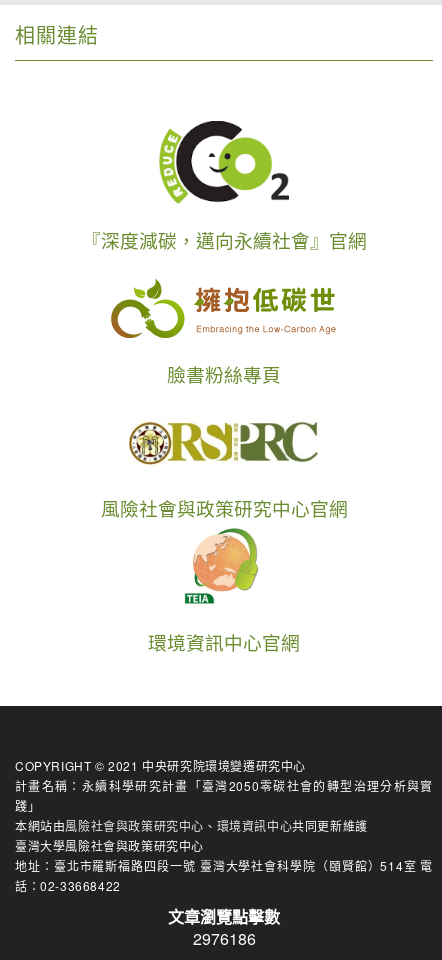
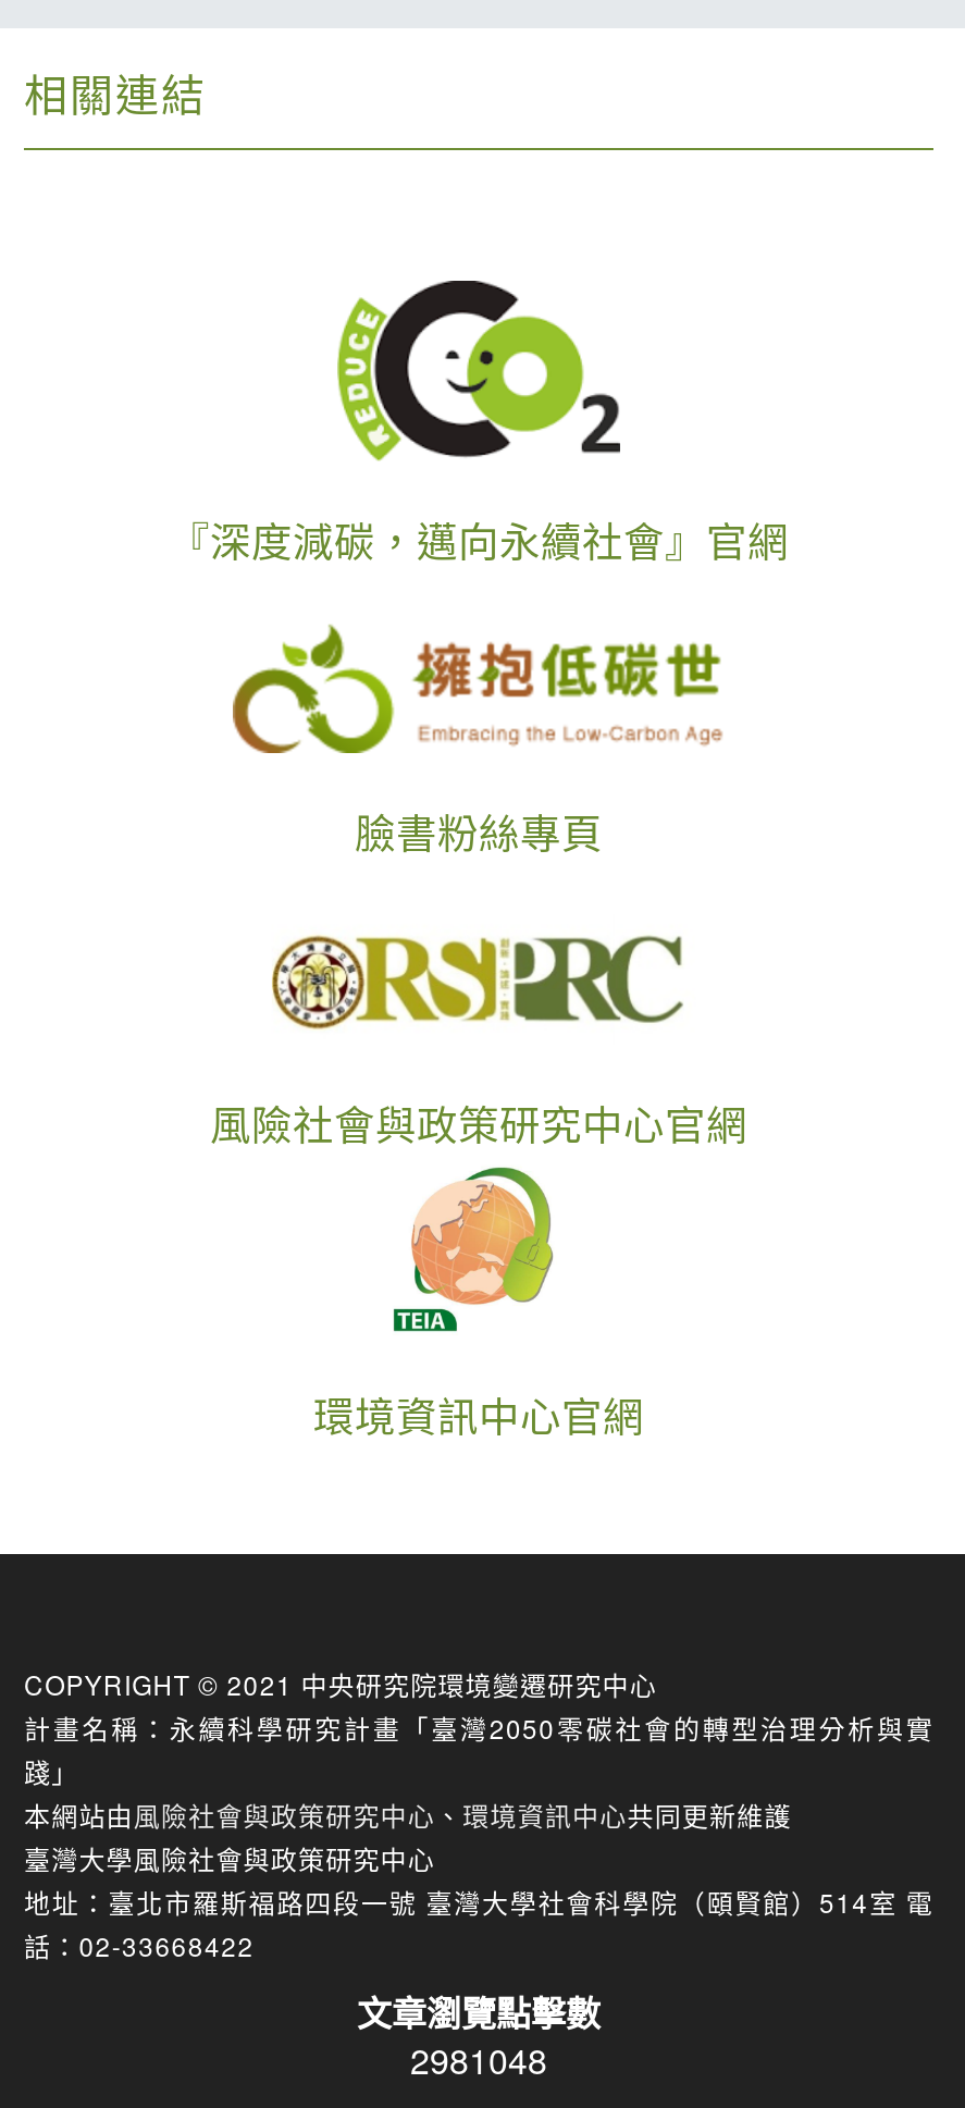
- 2976186
+ 2981048
